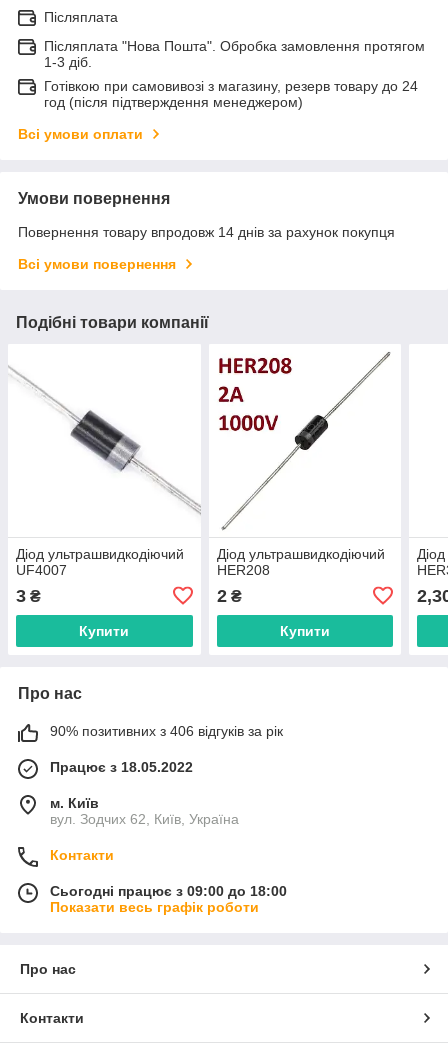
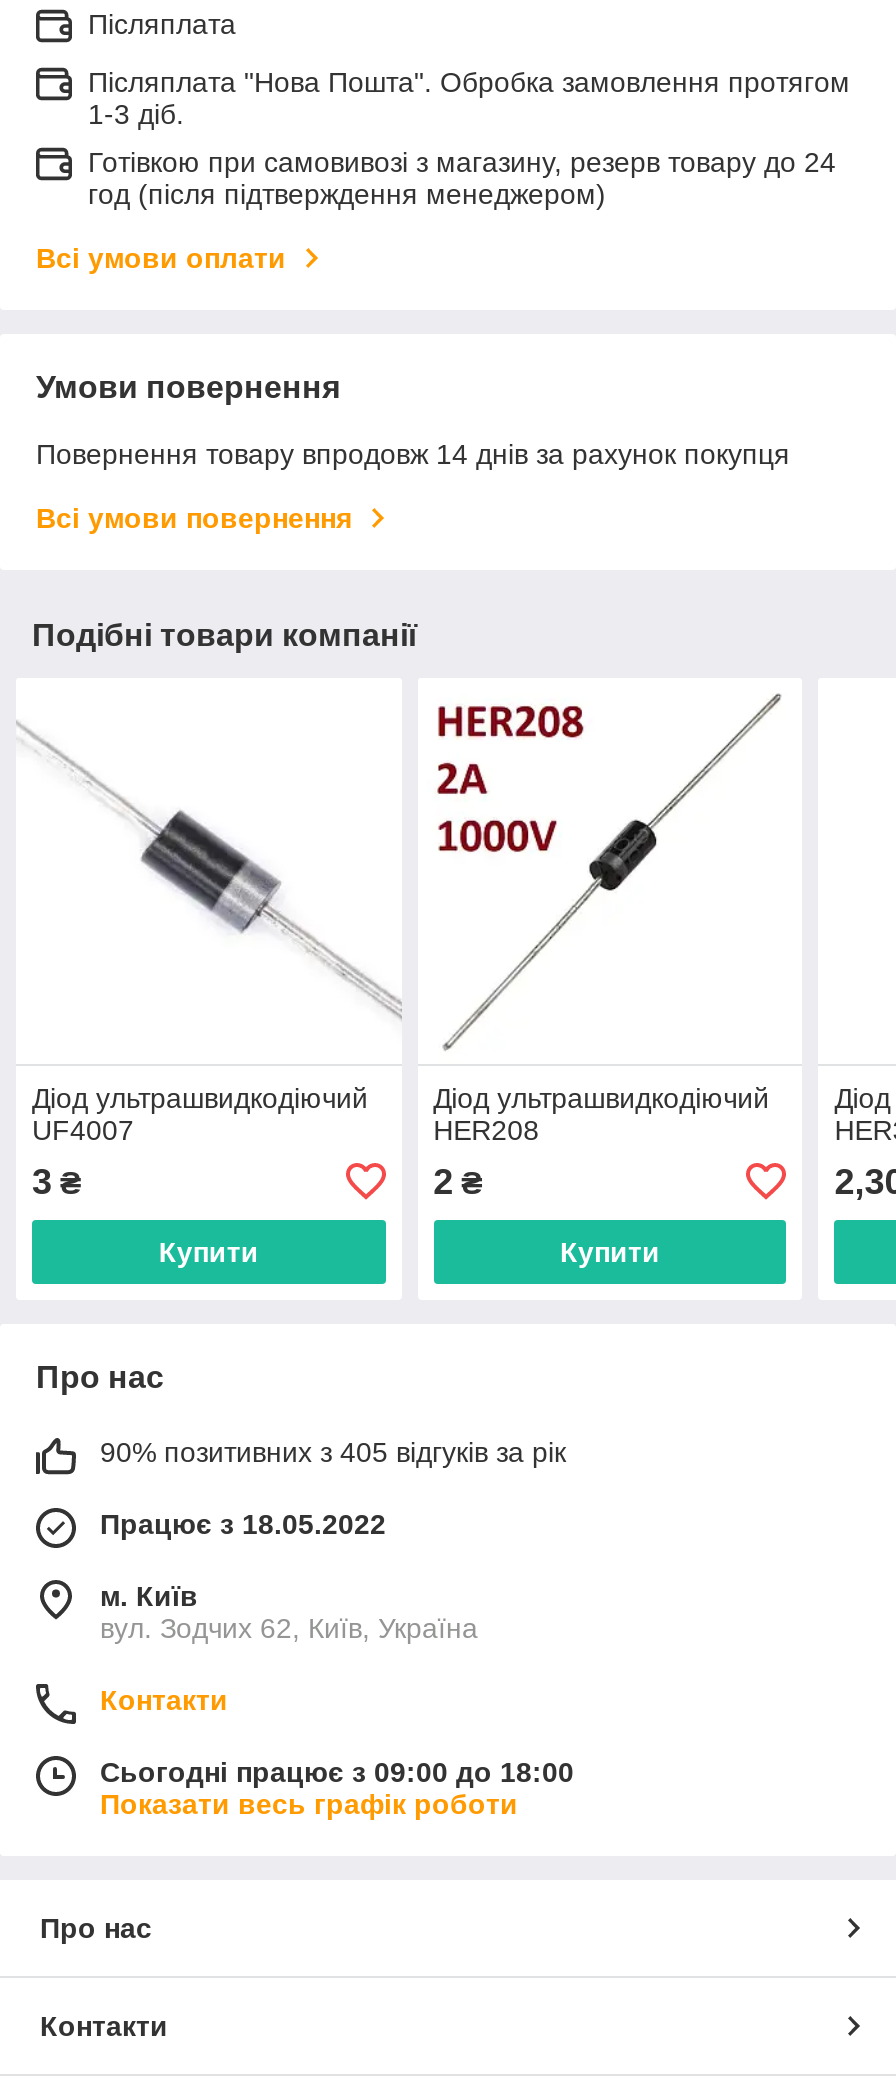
- 90% позитивних з 406 відгуків за рік
+ 90% позитивних з 405 відгуків за рік
